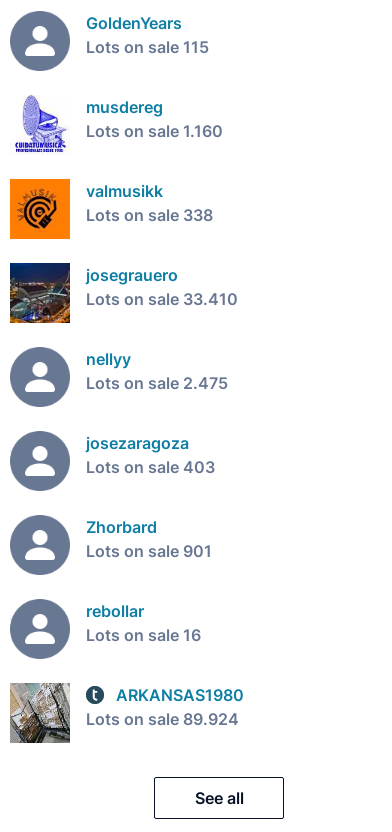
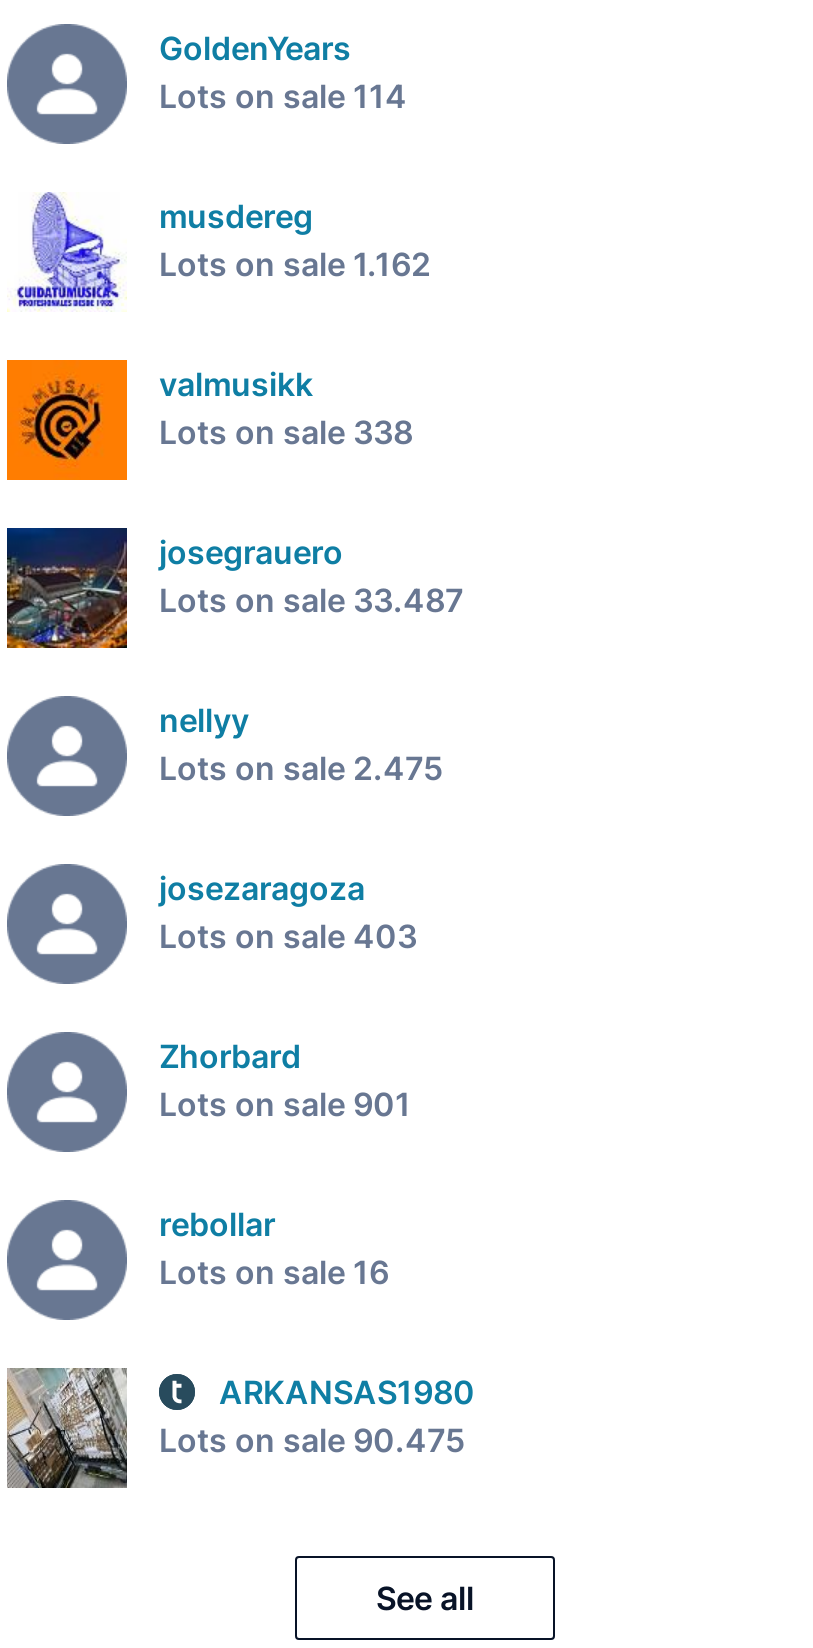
- Lots on sale 115
+ Lots on sale 114

- Lots on sale 1.160
+ Lots on sale 1.162

- Lots on sale 33.410
+ Lots on sale 33.487

- Lots on sale 89.924
+ Lots on sale 90.475
